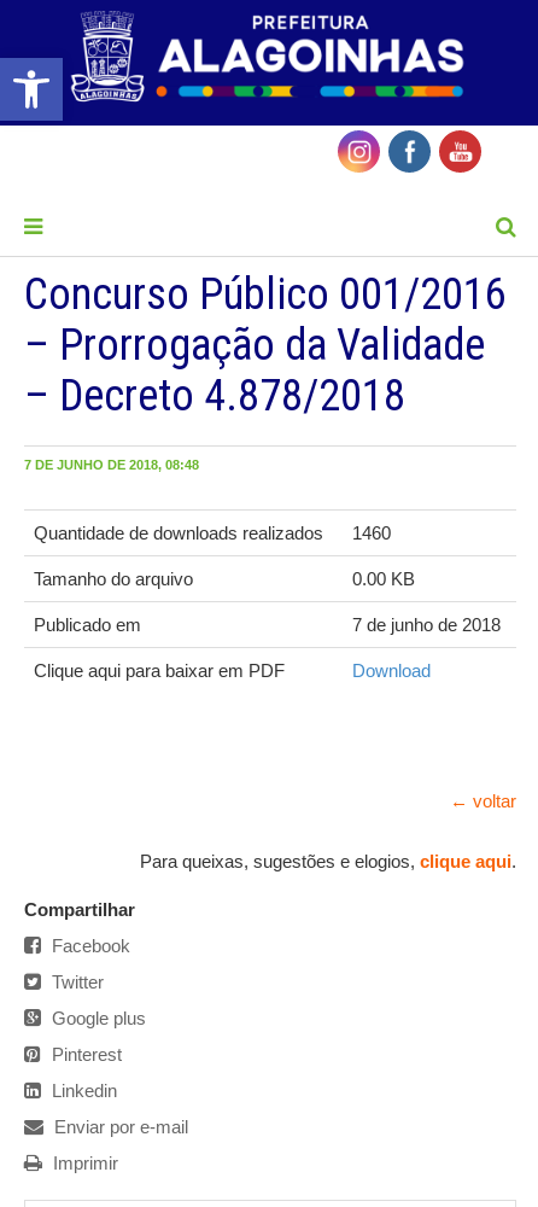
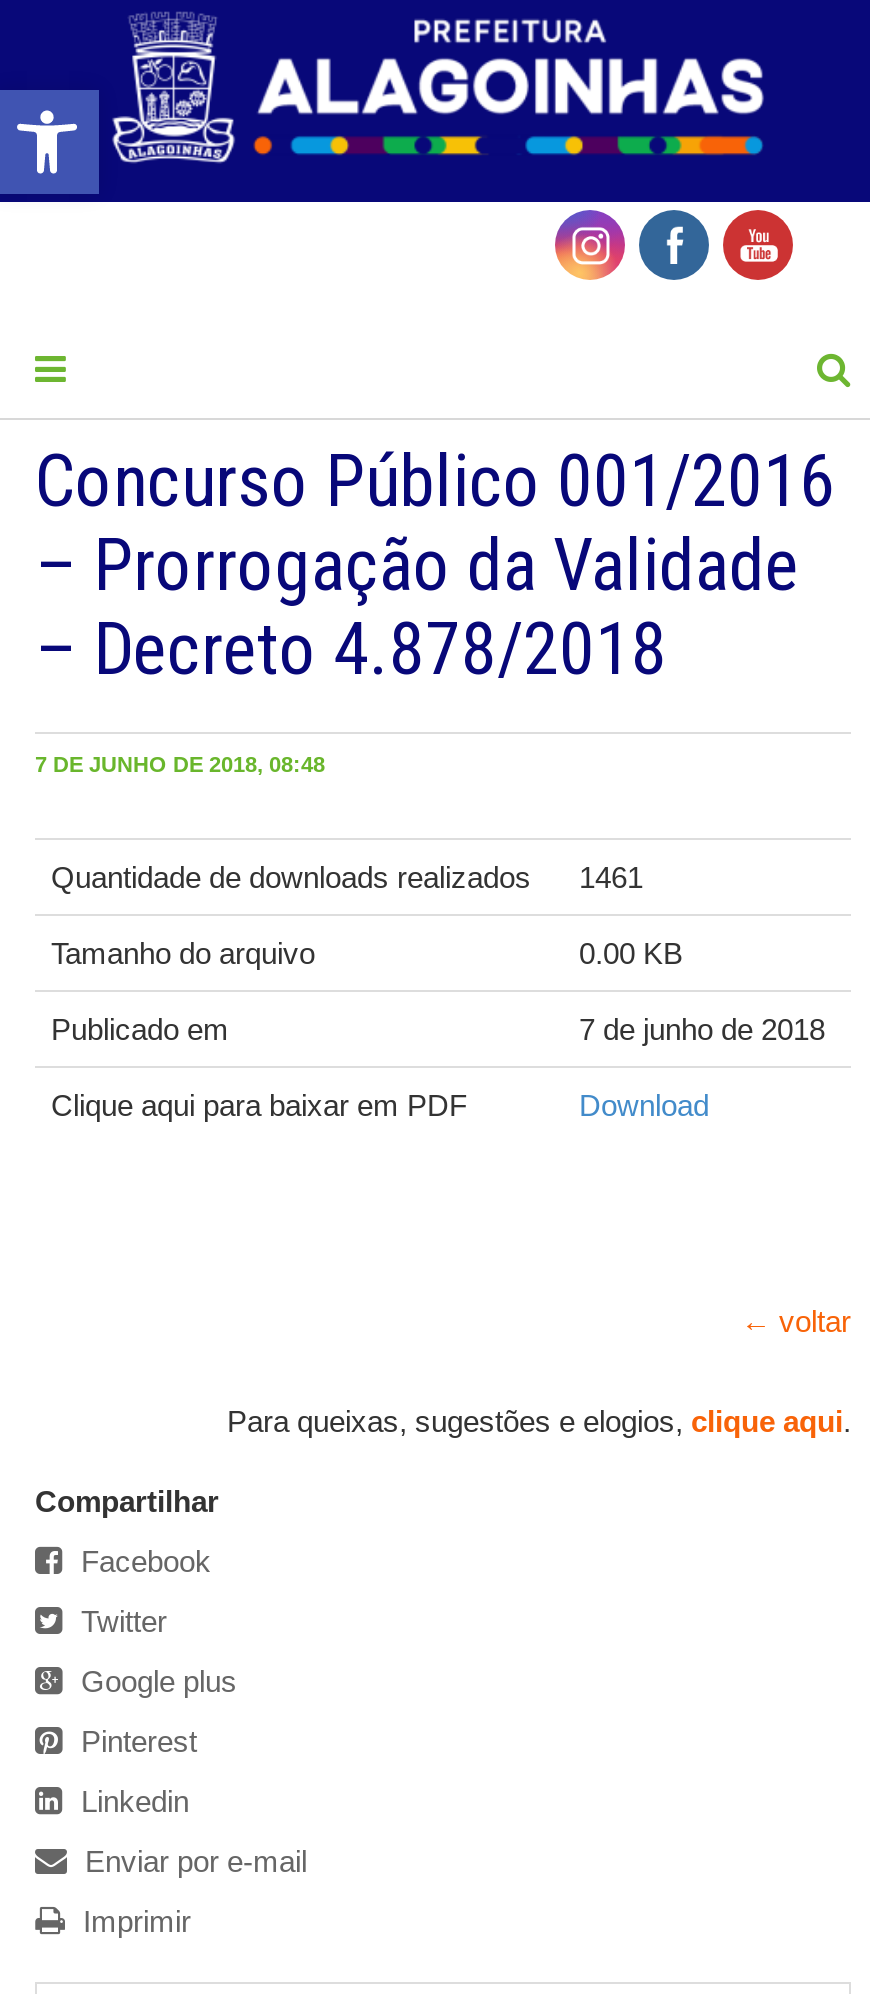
- Quantidade de downloads realizados 1460
+ Quantidade de downloads realizados 1461
